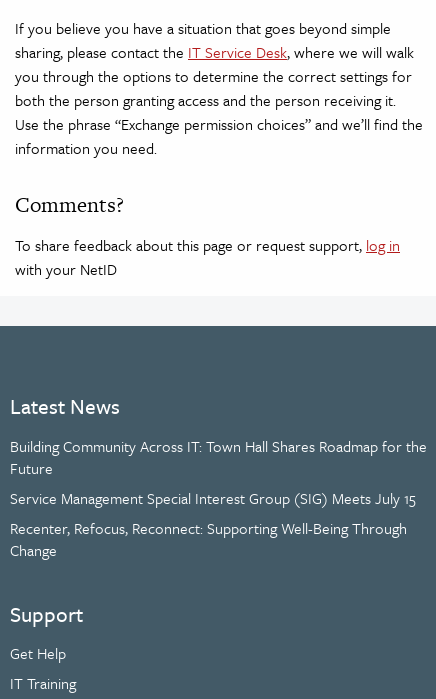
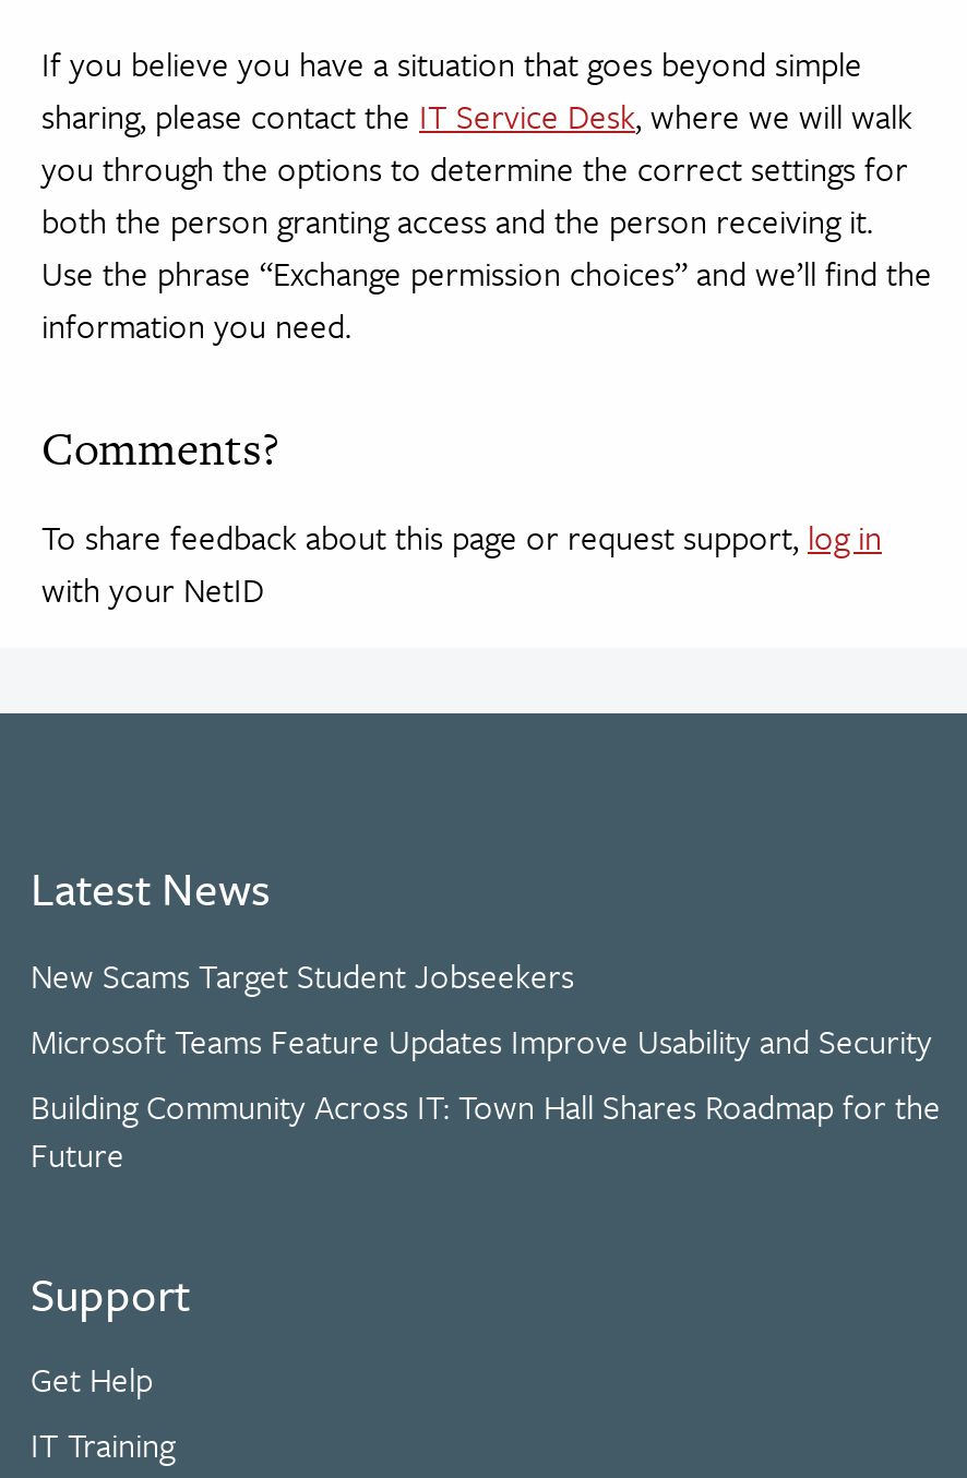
+ New Scams Target Student Jobseekers
+ Microsoft Teams Feature Updates Improve Usability and Security

moved down: Building Community Across IT: Town Hall Shares Roadmap for the | Future

- Service Management Special Interest Group (SIG) Meets July 15
- Recenter, Refocus, Reconnect: Supporting Well-Being Through
- Change
